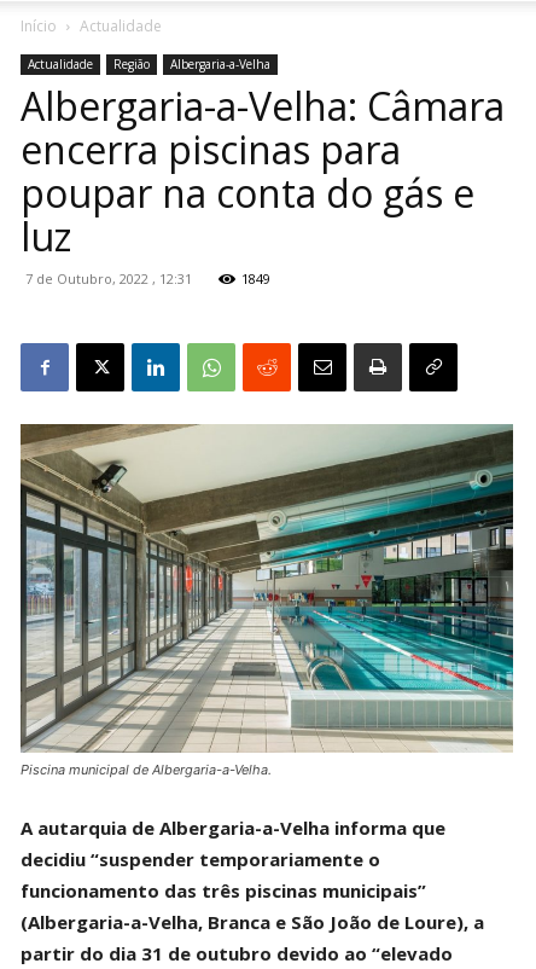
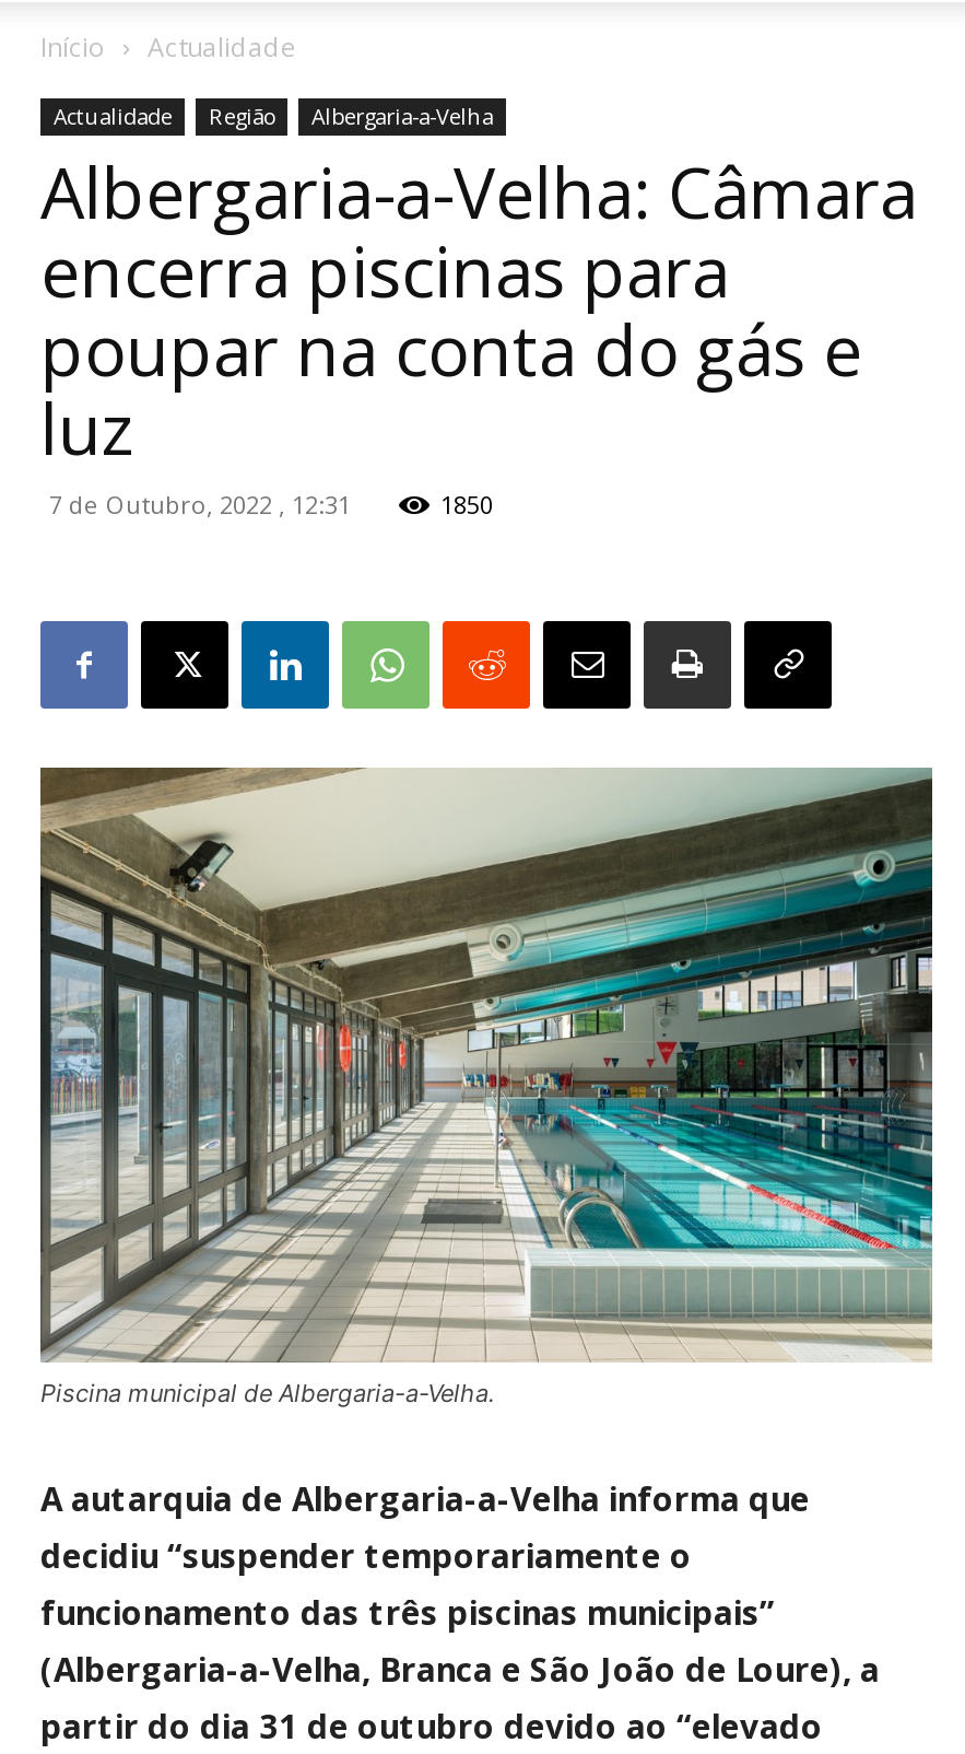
- 1849
+ 1850
